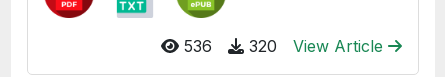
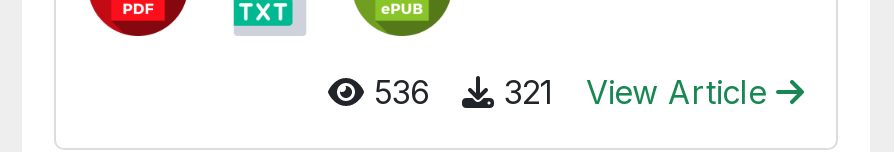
- 536 320 View Article
+ 536 321 View Article
